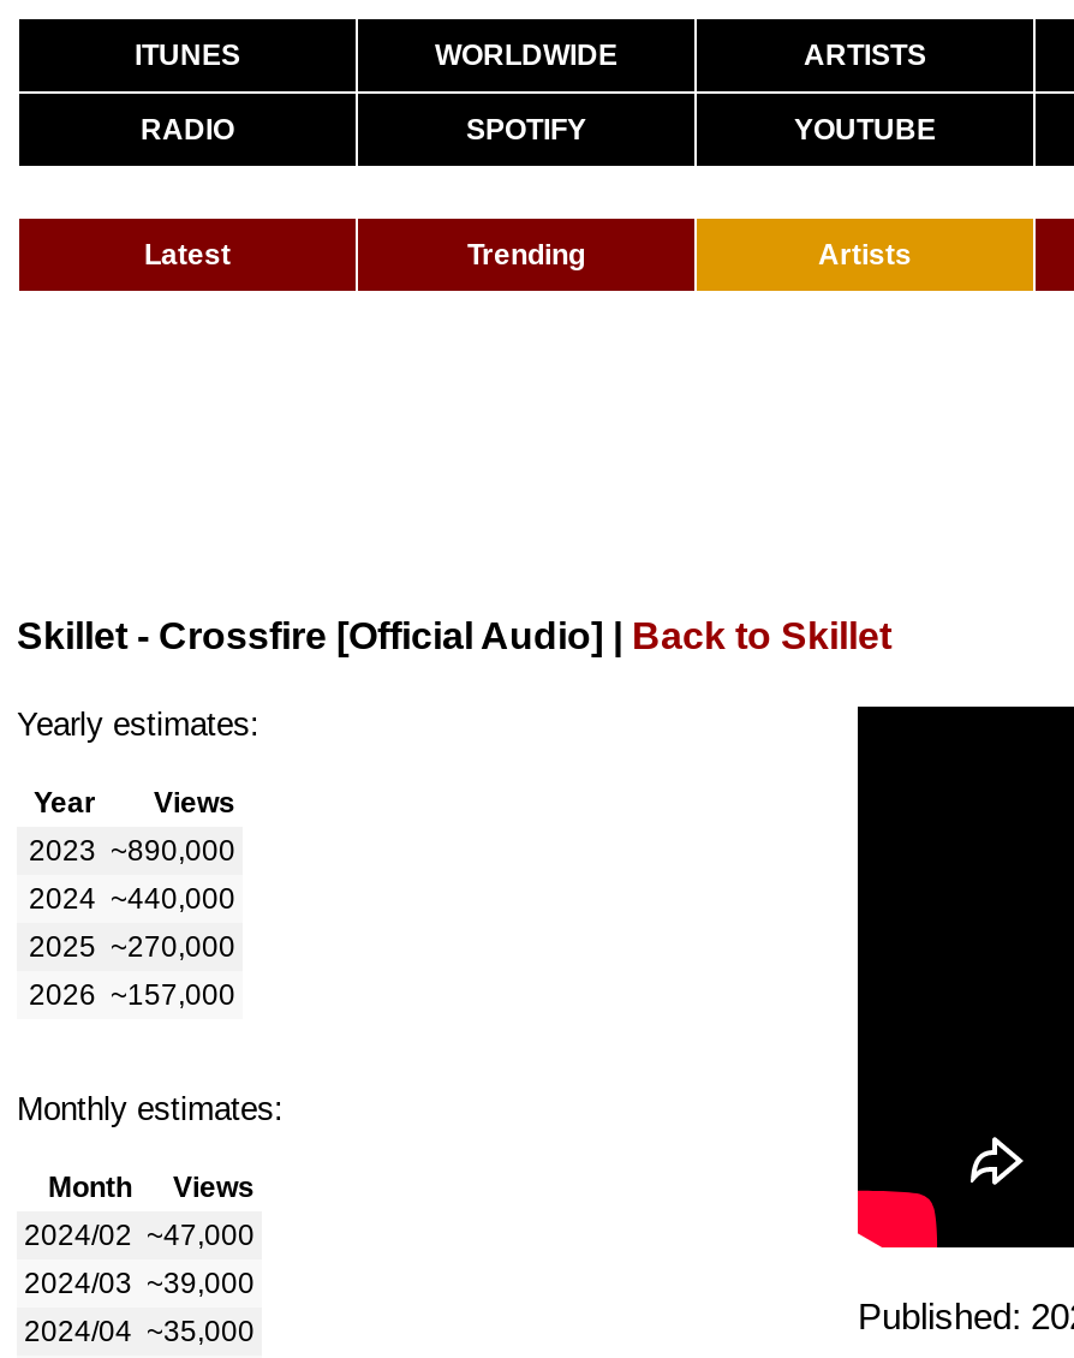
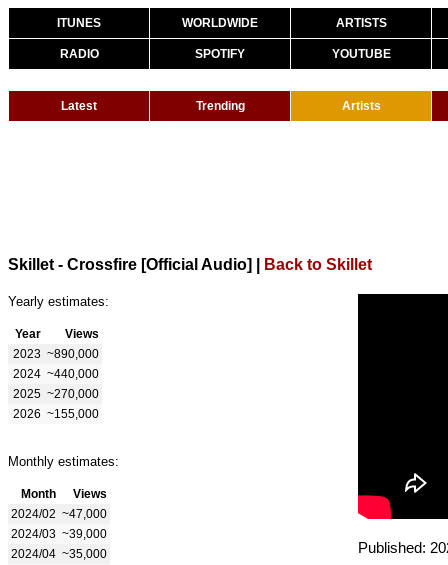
- 2026 ~157,000
+ 2026 ~155,000
